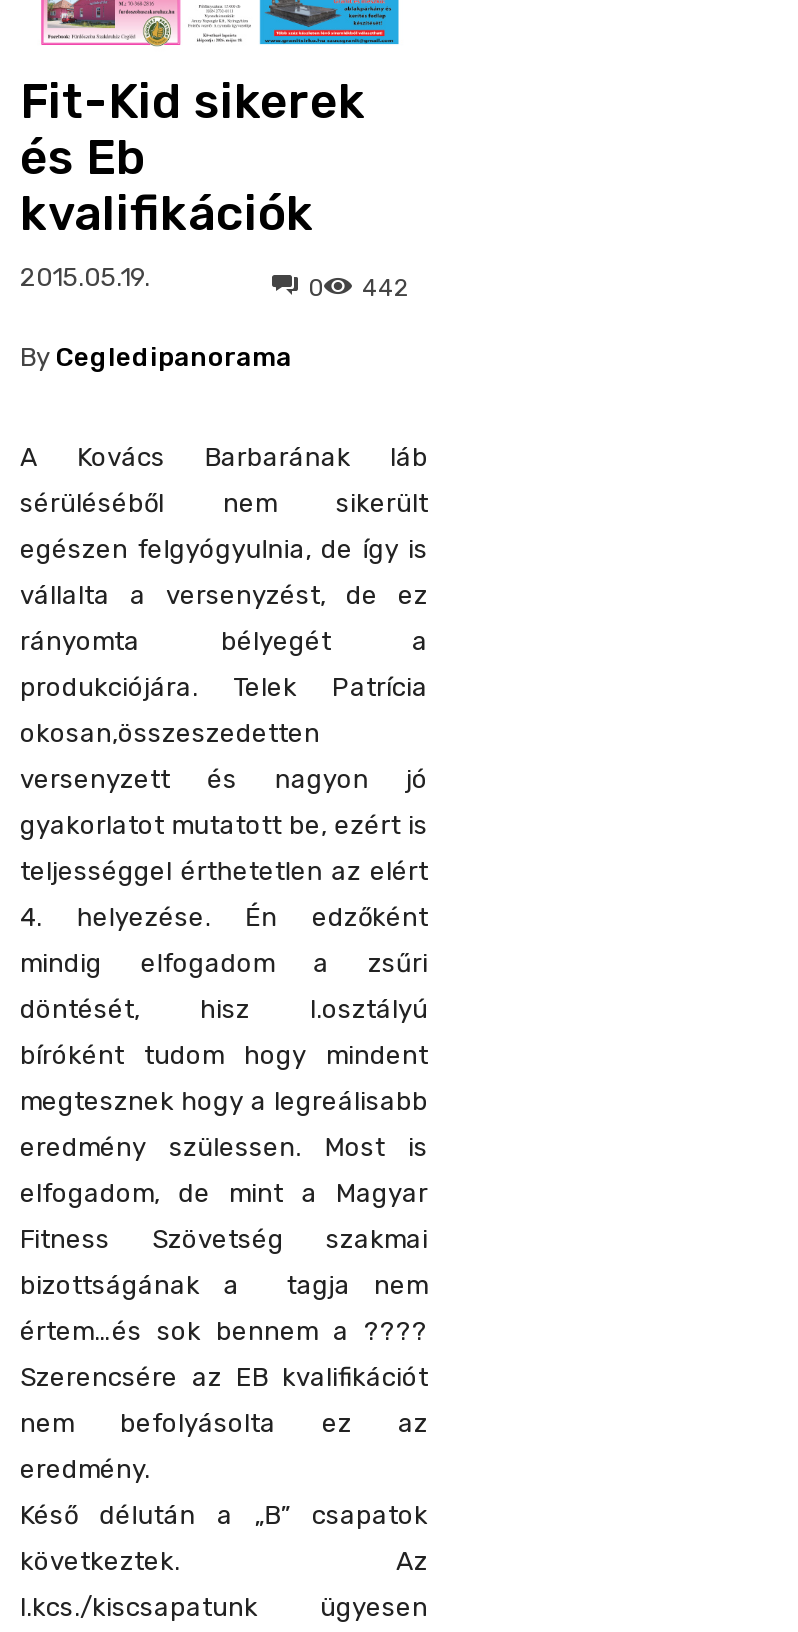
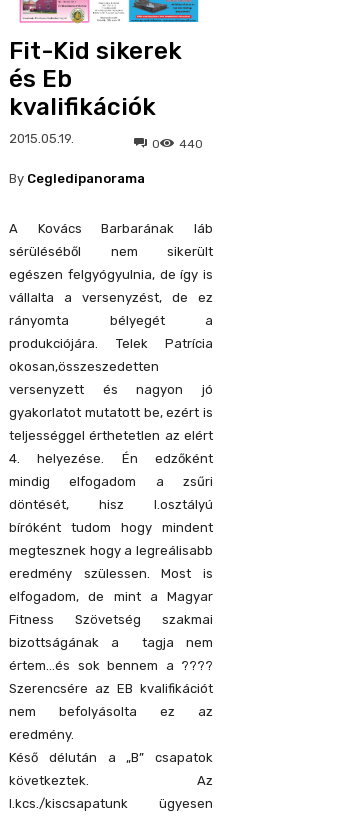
- 442
+ 440
